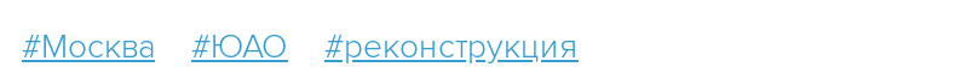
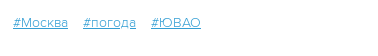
- #ЮАО
- #реконструкция
+ #погода
+ #ЮВАО
